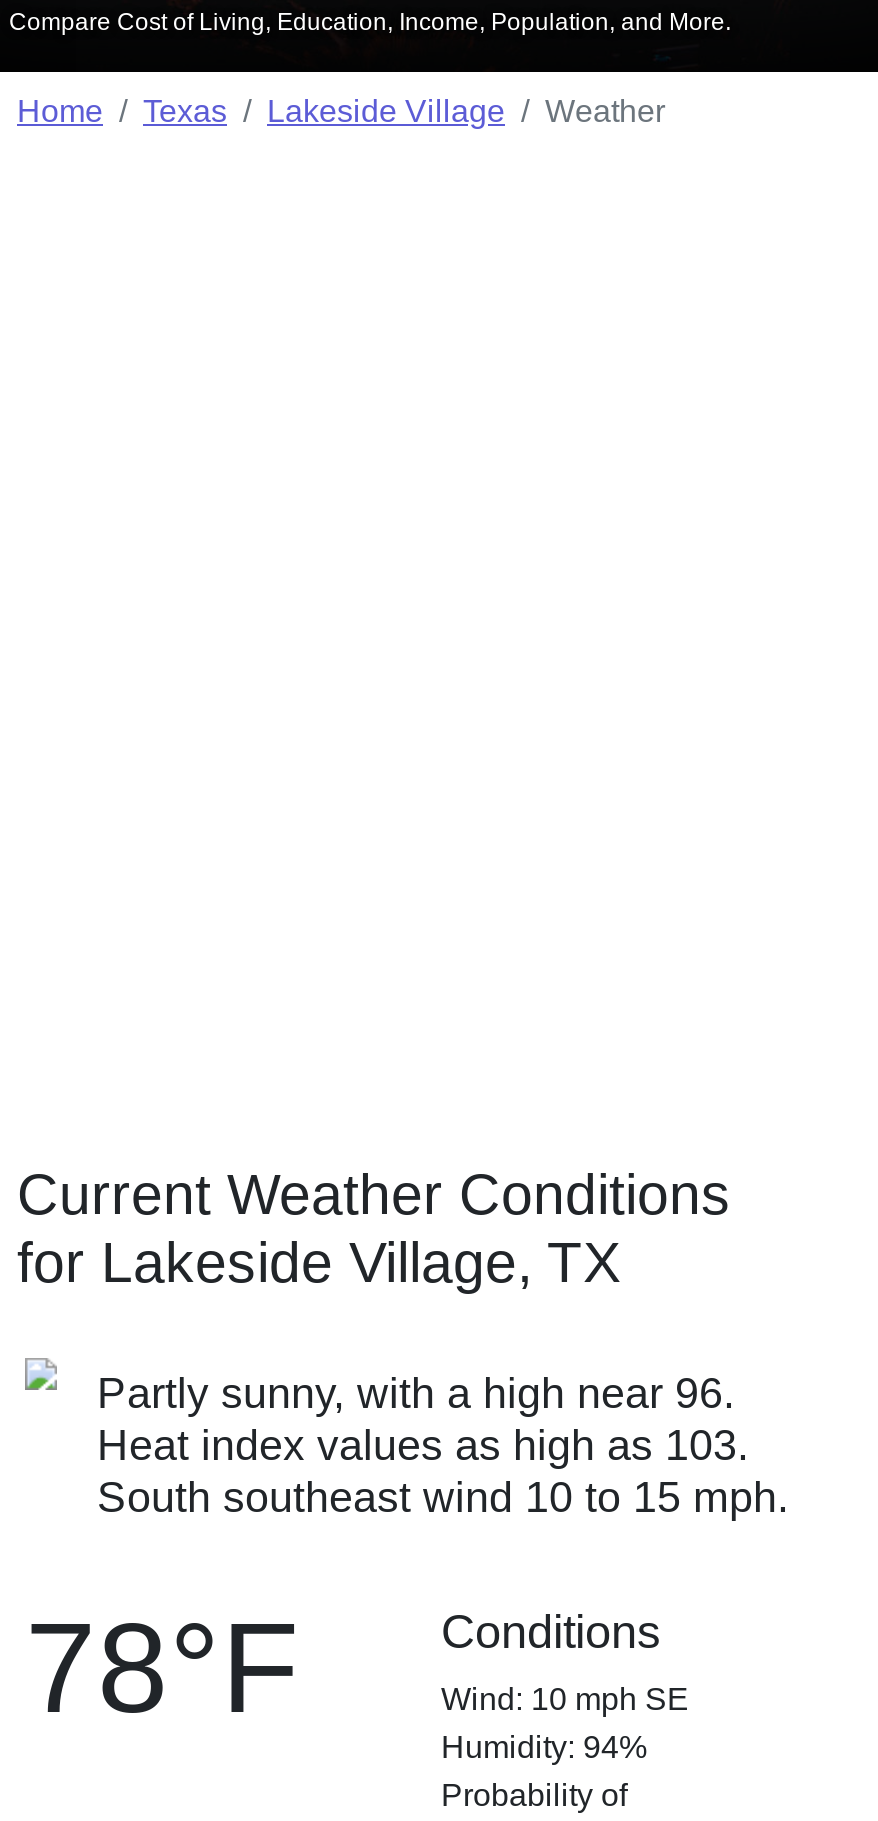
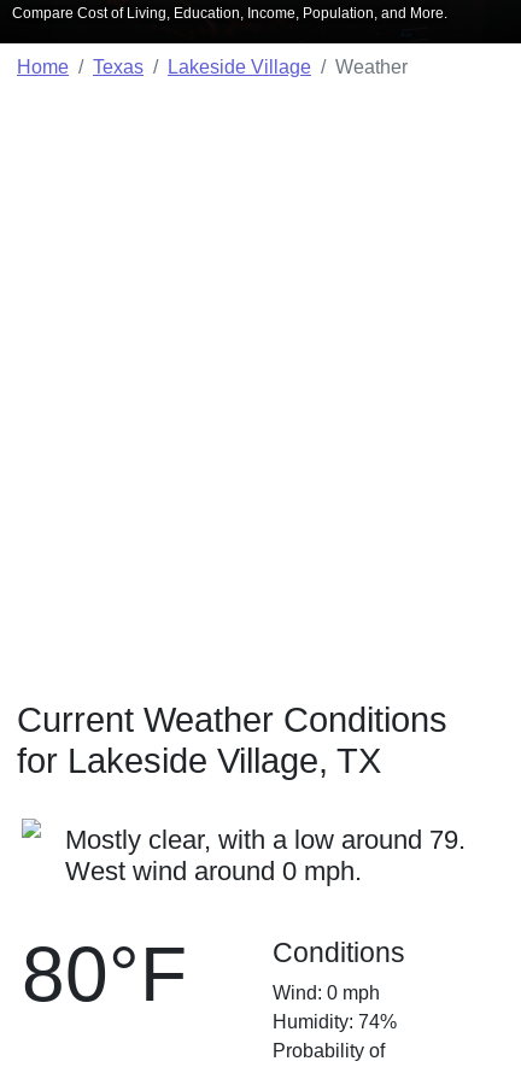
- Partly sunny, with a high near 96.
- Heat index values as high as 103.
- South southeast wind 10 to 15 mph.
+ Mostly clear, with a low around 79.
+ West wind around 0 mph.

- 78°F
+ 80°F

- Wind: 10 mph SE
- Humidity: 94%
+ Wind: 0 mph
+ Humidity: 74%
